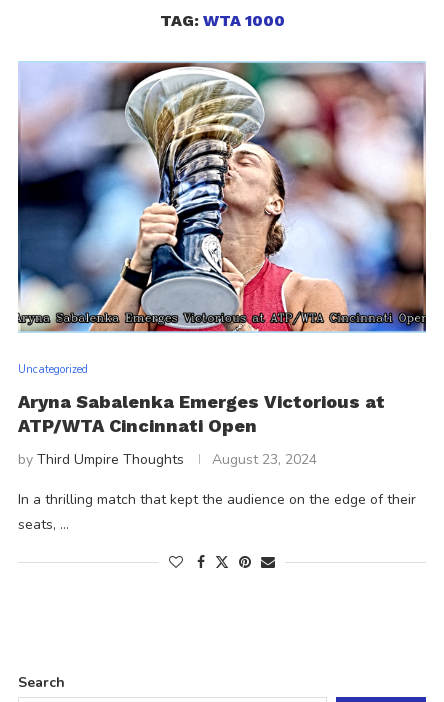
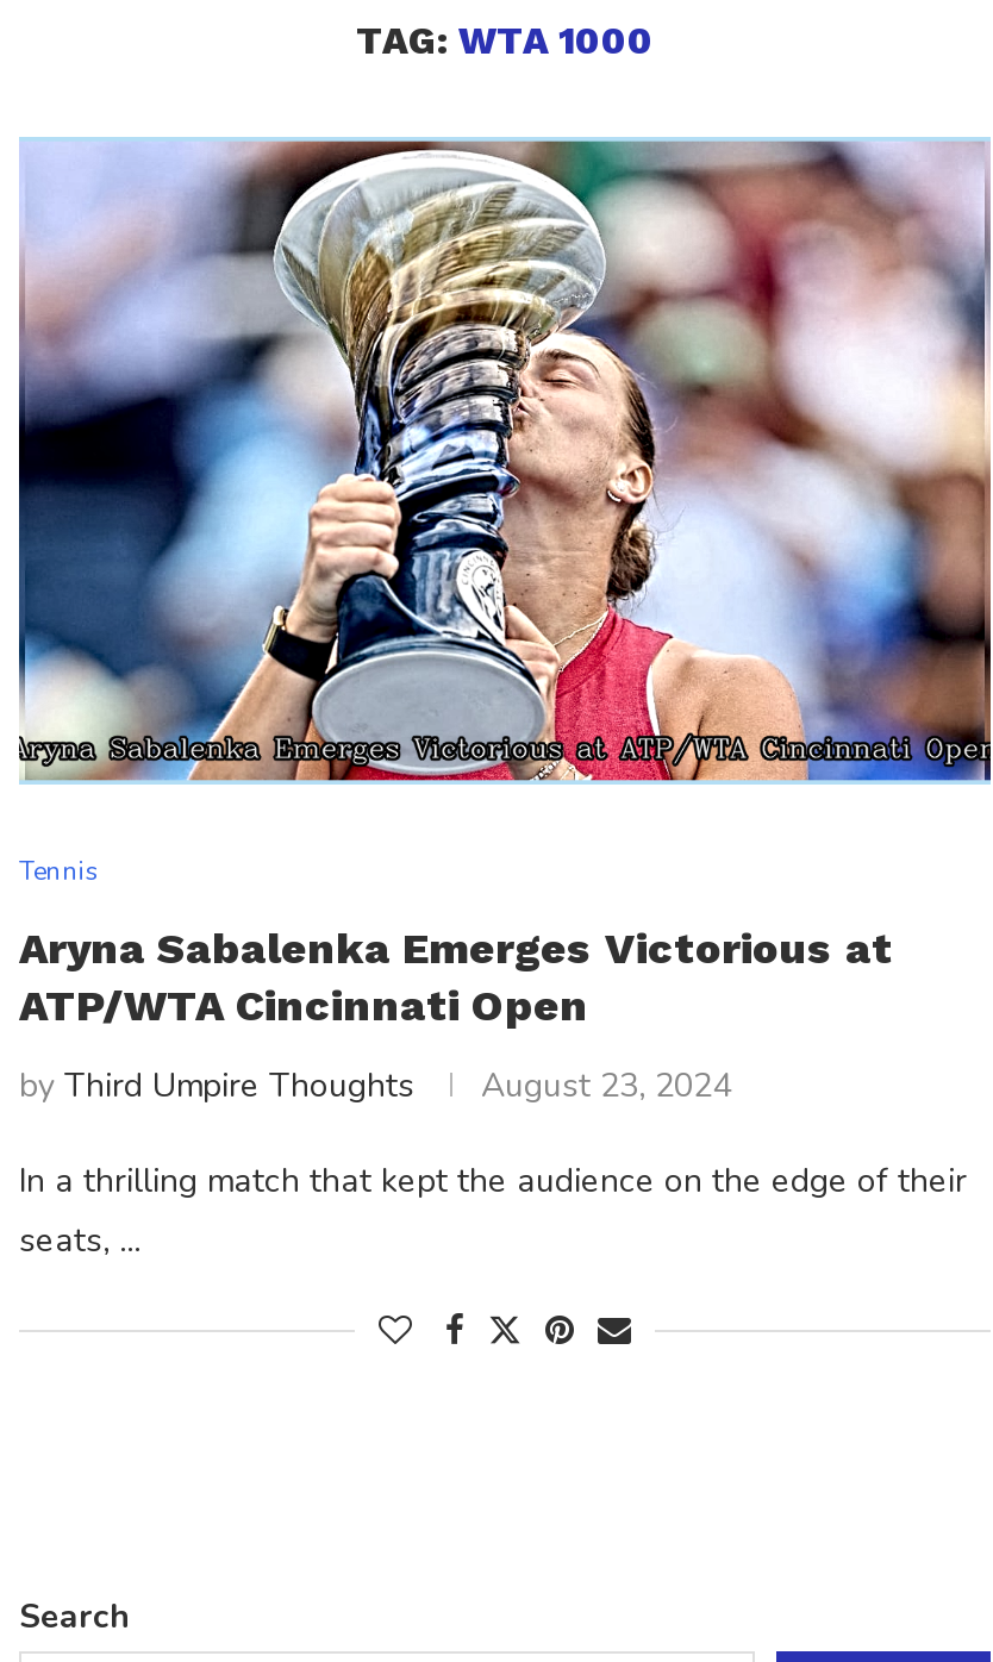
- Uncategorized
+ Tennis
